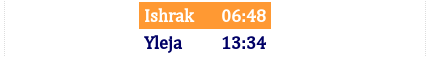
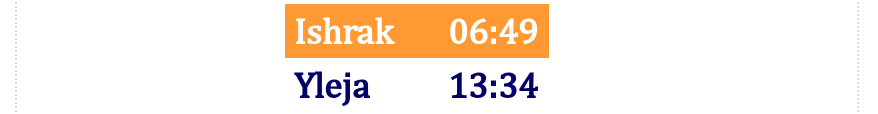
- Ishrak 06:48
+ Ishrak 06:49
